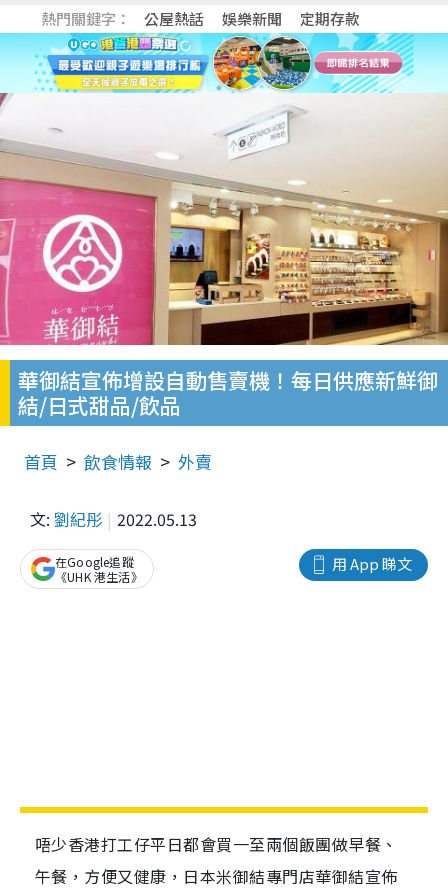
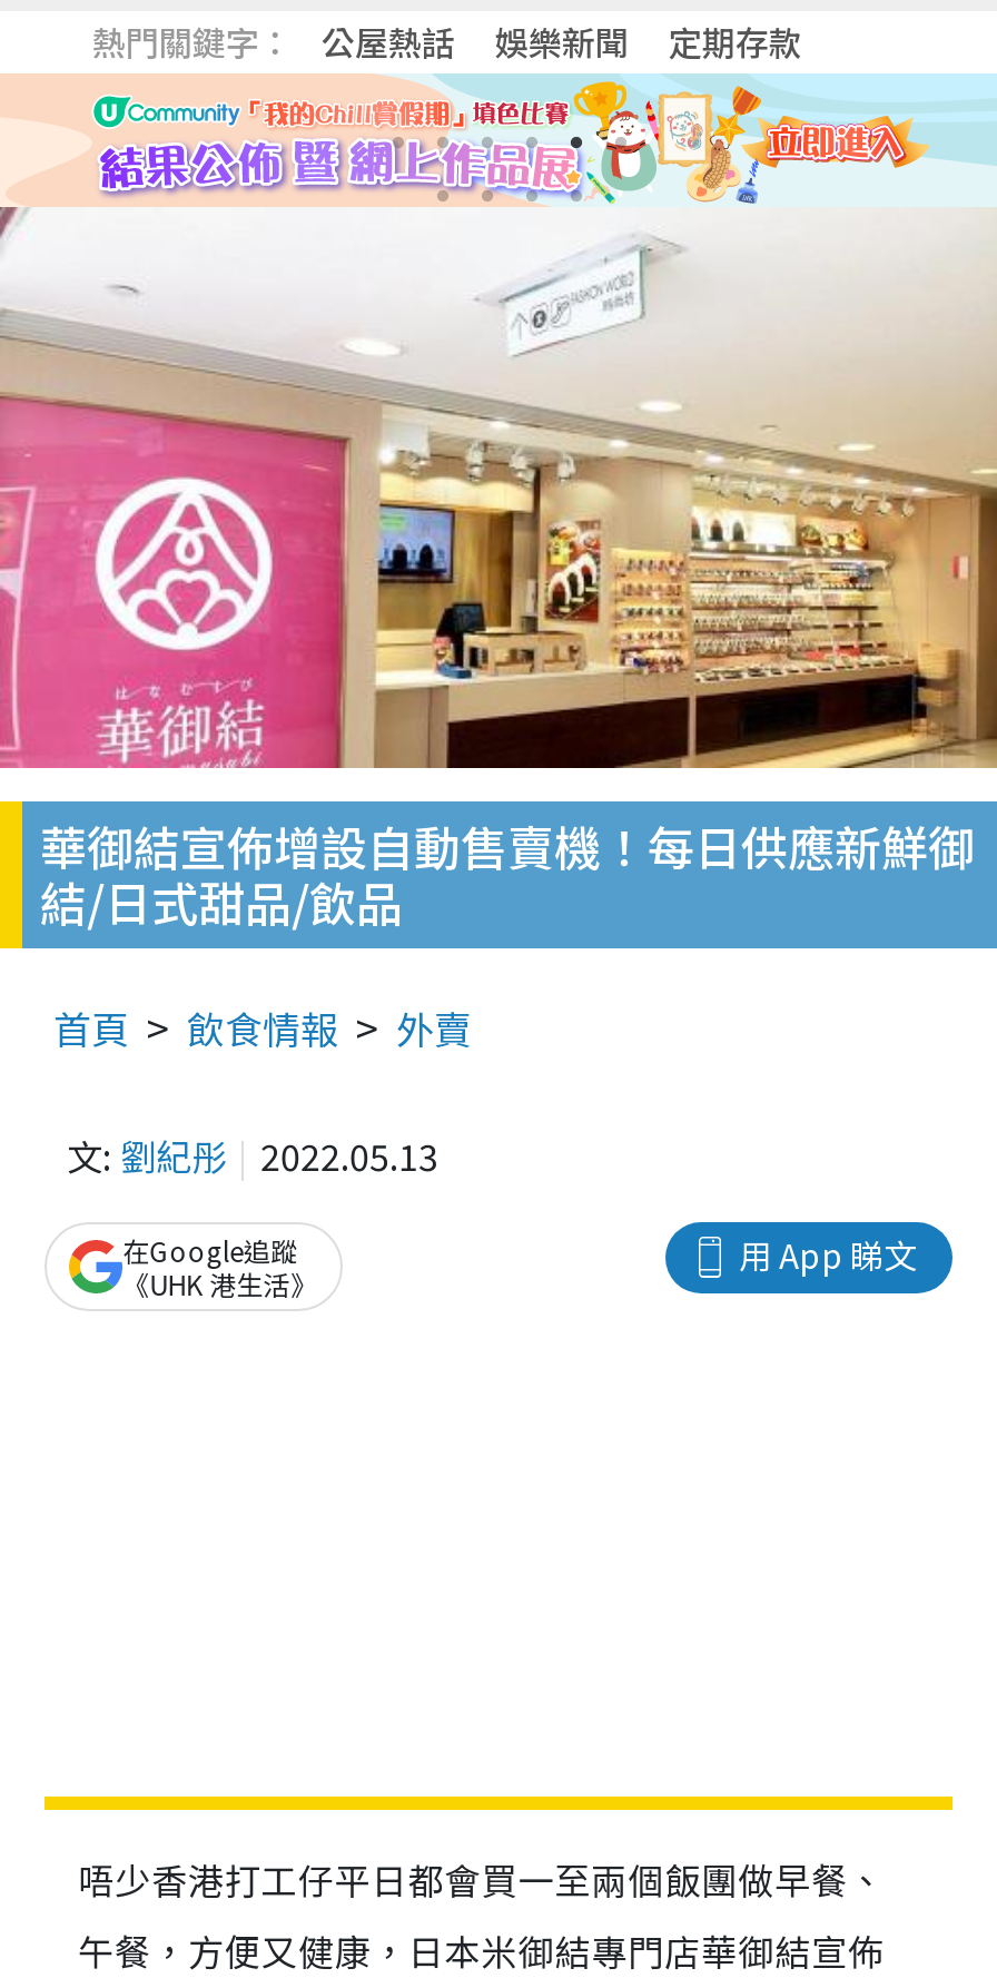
- [image]
+ [image]
